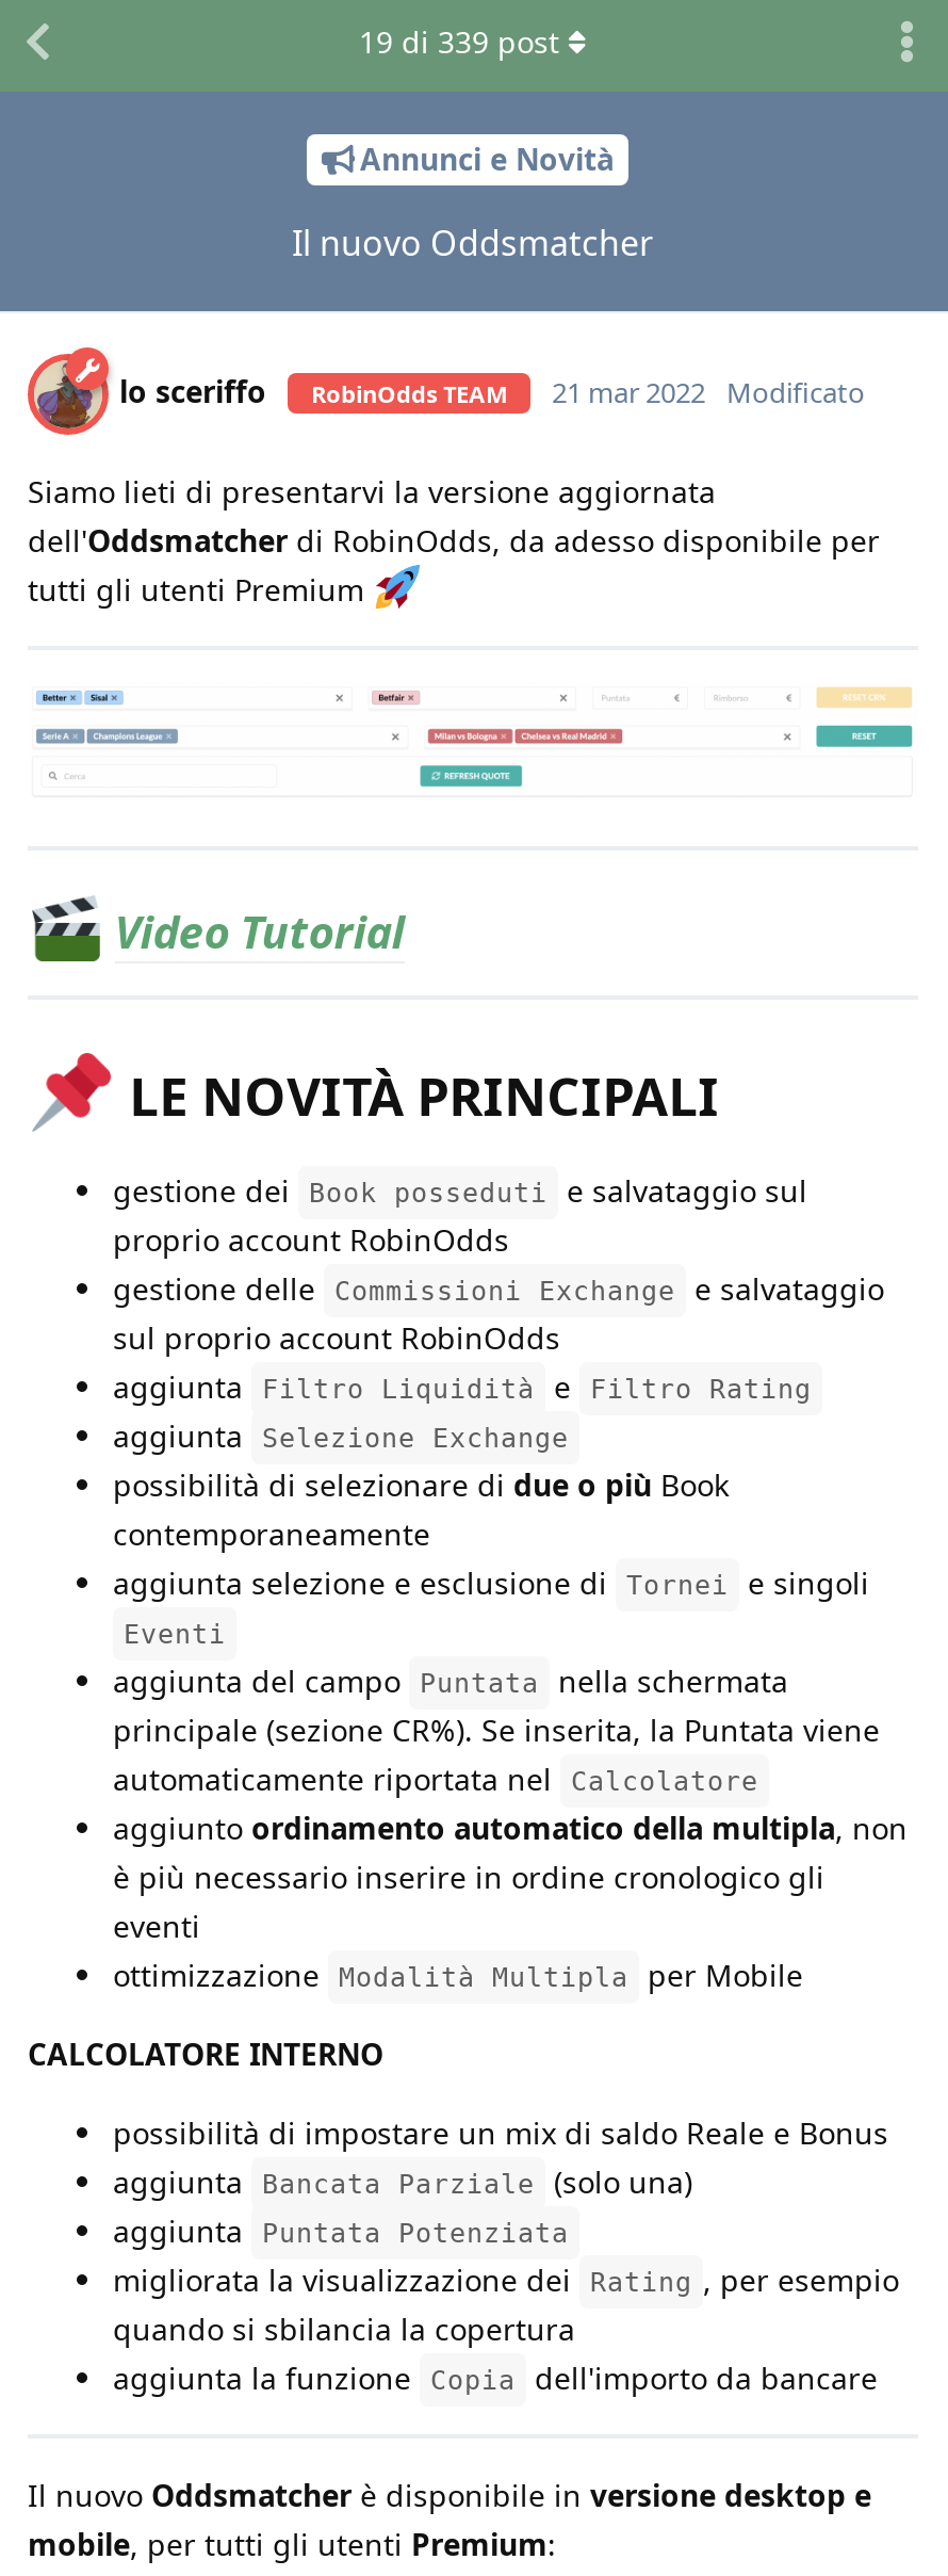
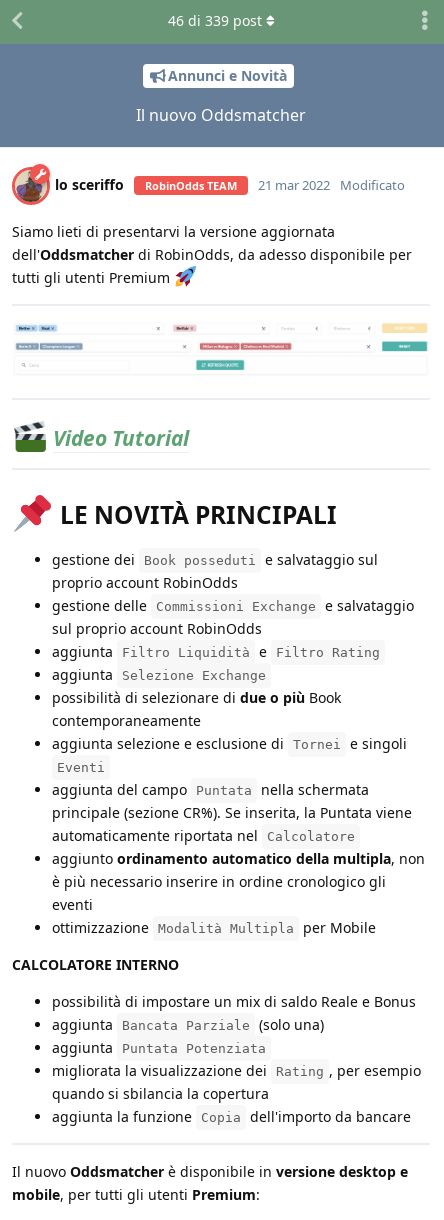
- 19 di 339 post
+ 46 di 339 post
